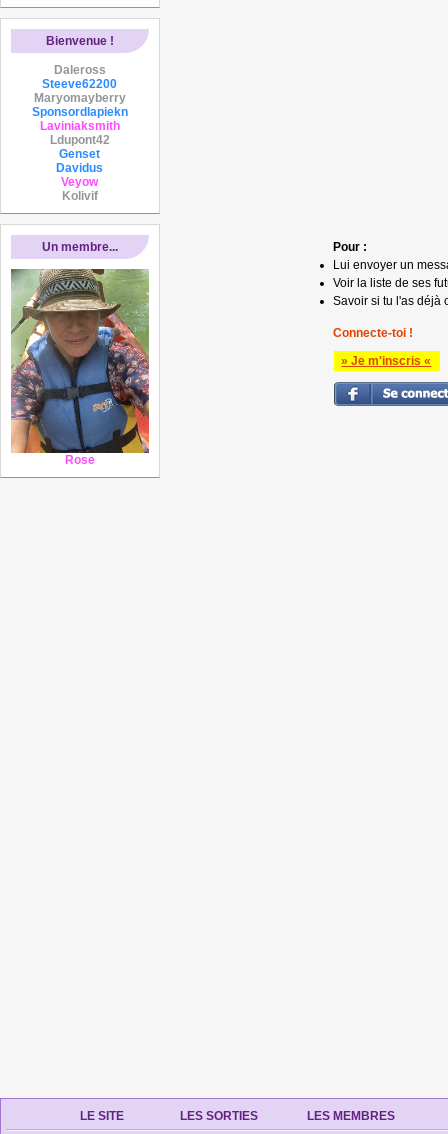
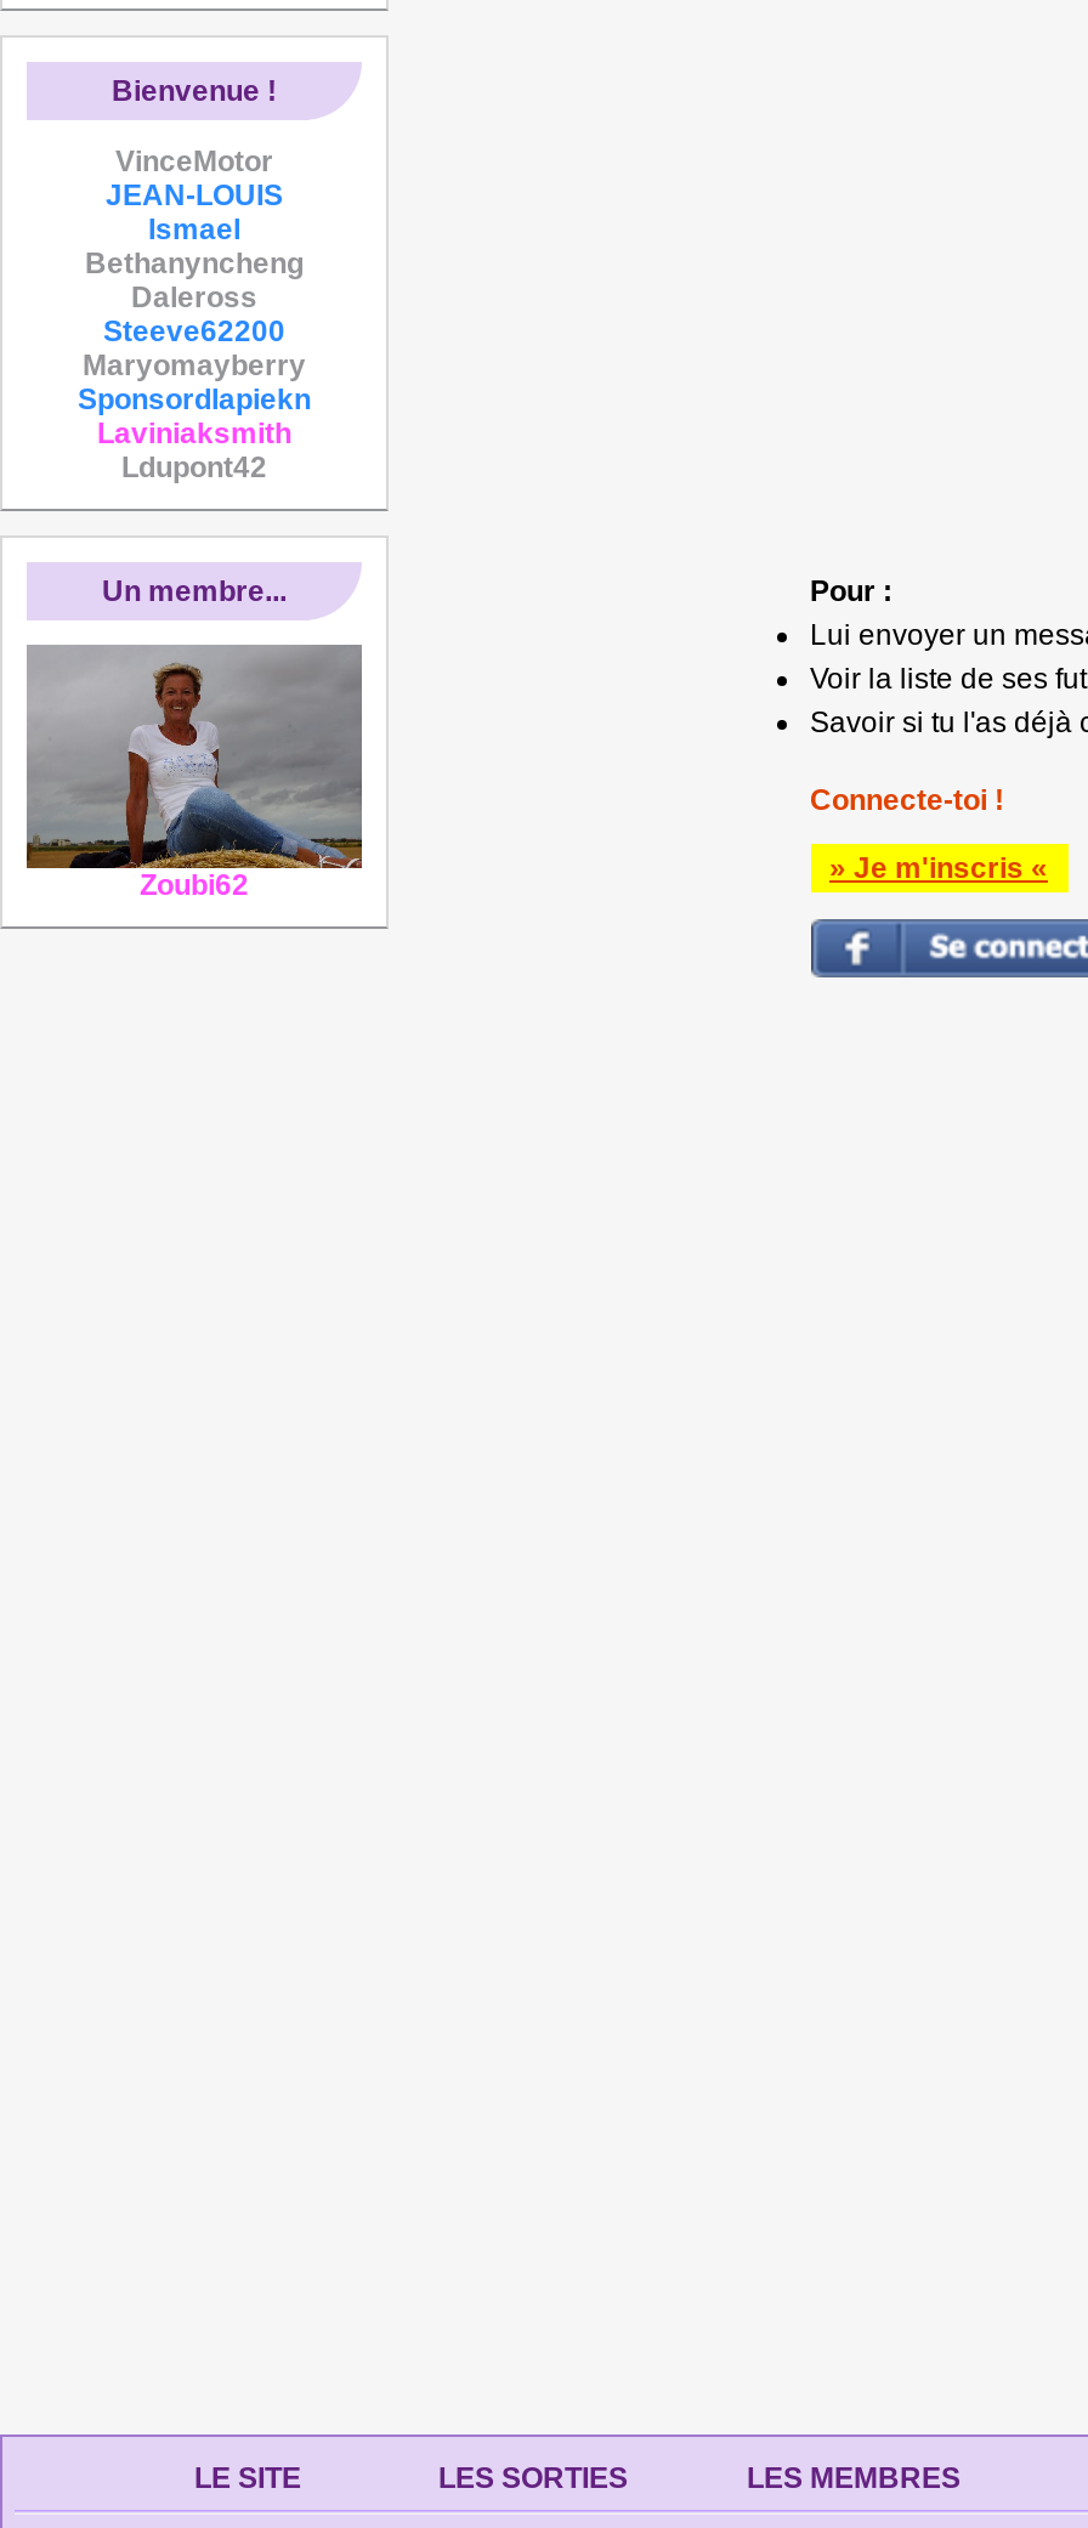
+ VinceMotor
+ JEAN-LOUIS
+ Ismael
+ Bethanyncheng

moved down: Daleross | Steeve62200 | Maryomayberry | Sponsordlapiekn | Laviniaksmith | Ldupont42

- Genset
- Davidus
- Veyow
- Kolivif

- [image]
- Rose
+ [image]
+ Zoubi62
